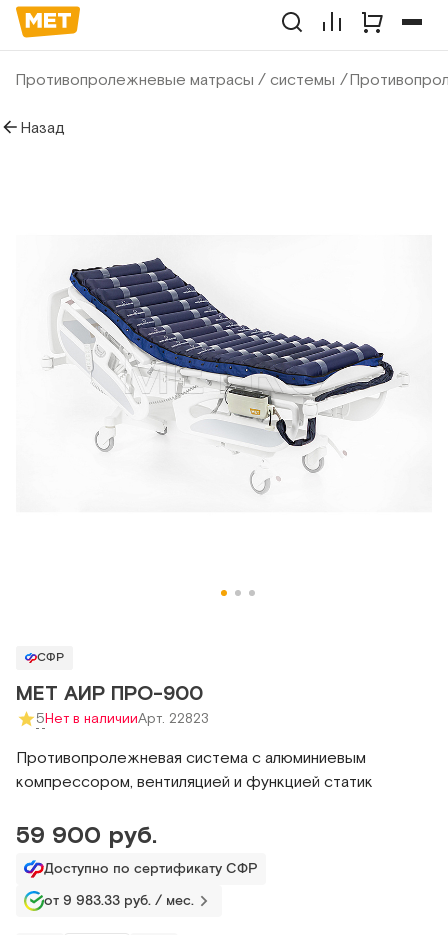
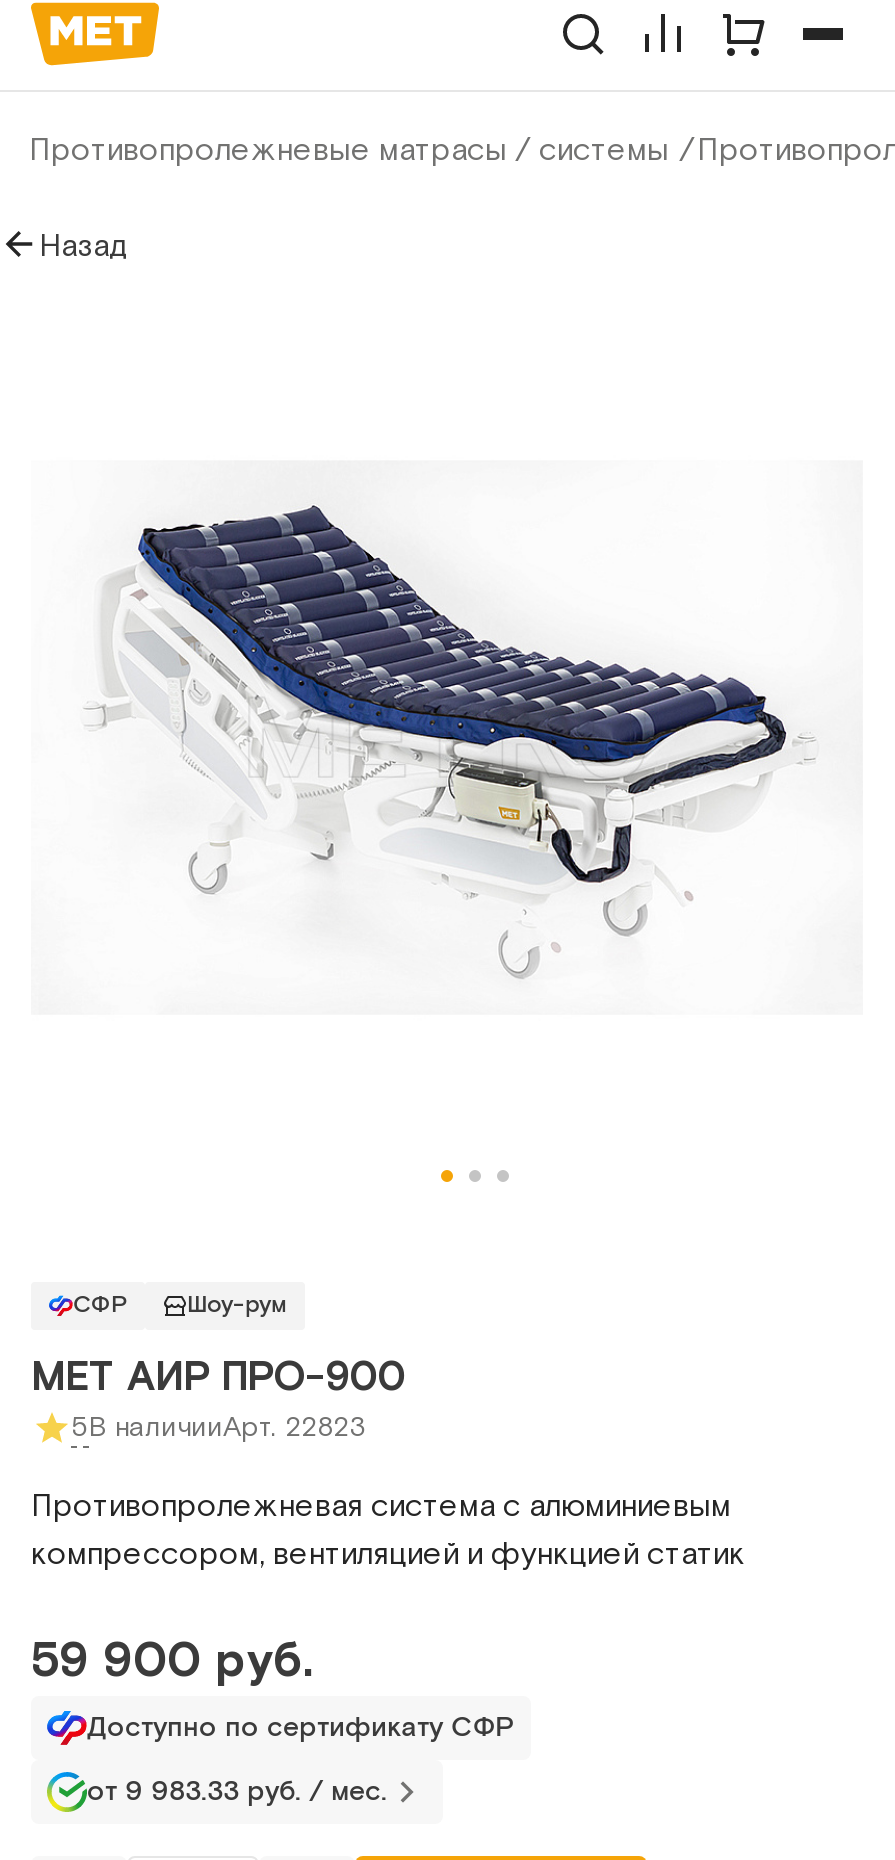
+ Шоу-рум

- 5Нет в наличииАрт. 22823
+ 5В наличииАрт. 22823
